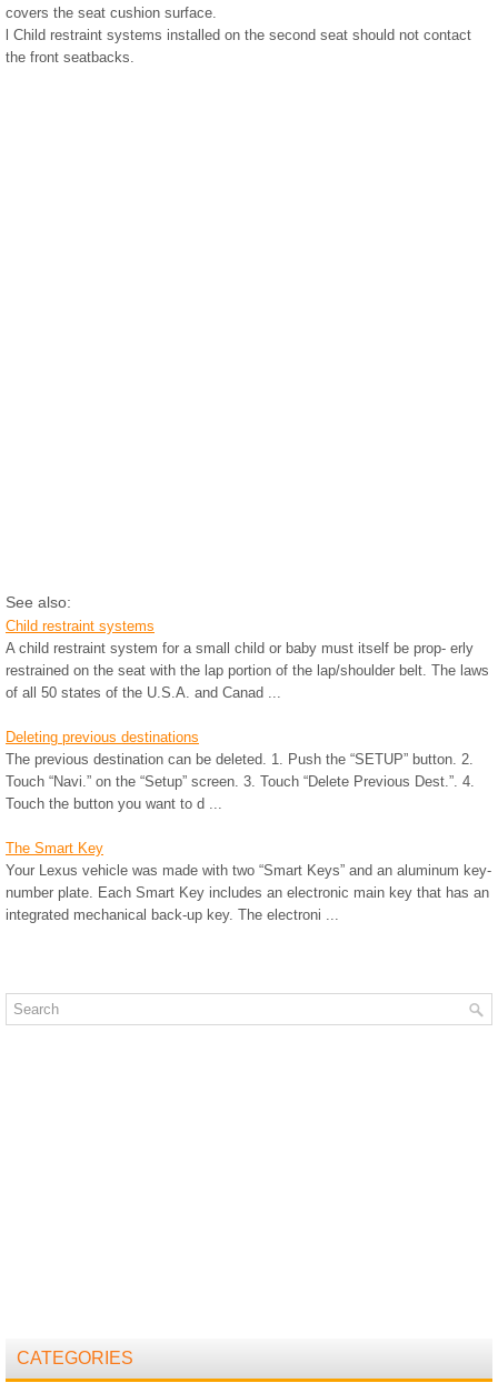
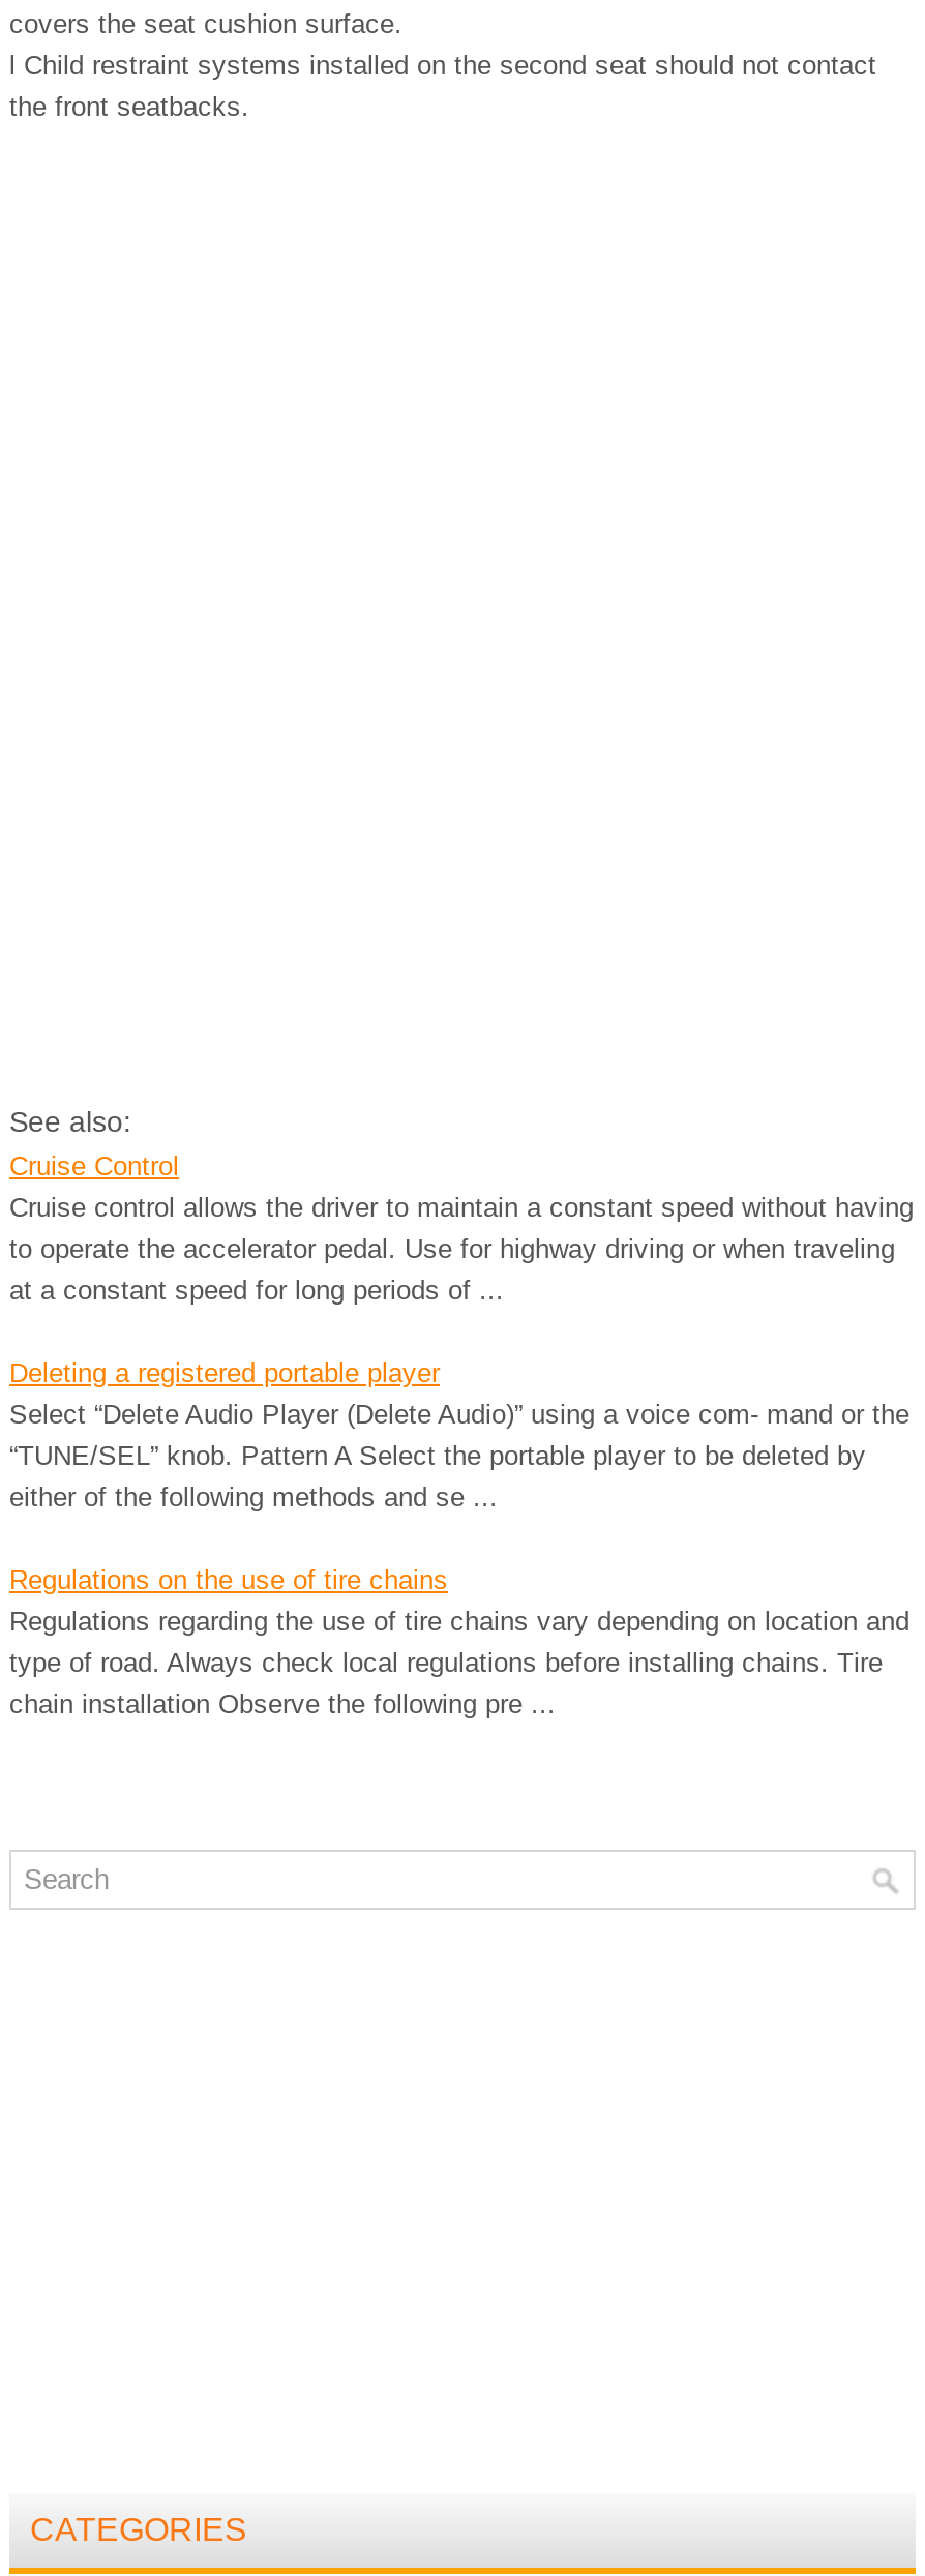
- Child restraint systems
- A child restraint system for a small child or baby must itself be prop- erly
- restrained on the seat with the lap portion of the lap/shoulder belt. The laws
- of all 50 states of the U.S.A. and Canad ...
+ Cruise Control
+ Cruise control allows the driver to maintain a constant speed without having
+ to operate the accelerator pedal. Use for highway driving or when traveling
+ at a constant speed for long periods of ...

- Deleting previous destinations
- The previous destination can be deleted. 1. Push the “SETUP” button. 2.
- Touch “Navi.” on the “Setup” screen. 3. Touch “Delete Previous Dest.”. 4.
- Touch the button you want to d ...
+ Deleting a registered portable player
+ Select “Delete Audio Player (Delete Audio)” using a voice com- mand or the
+ “TUNE/SEL” knob. Pattern A Select the portable player to be deleted by
+ either of the following methods and se ...

- The Smart Key
- Your Lexus vehicle was made with two “Smart Keys” and an aluminum key-
- number plate. Each Smart Key includes an electronic main key that has an
- integrated mechanical back-up key. The electroni ...
+ Regulations on the use of tire chains
+ Regulations regarding the use of tire chains vary depending on location and
+ type of road. Always check local regulations before installing chains. Tire
+ chain installation Observe the following pre ...
